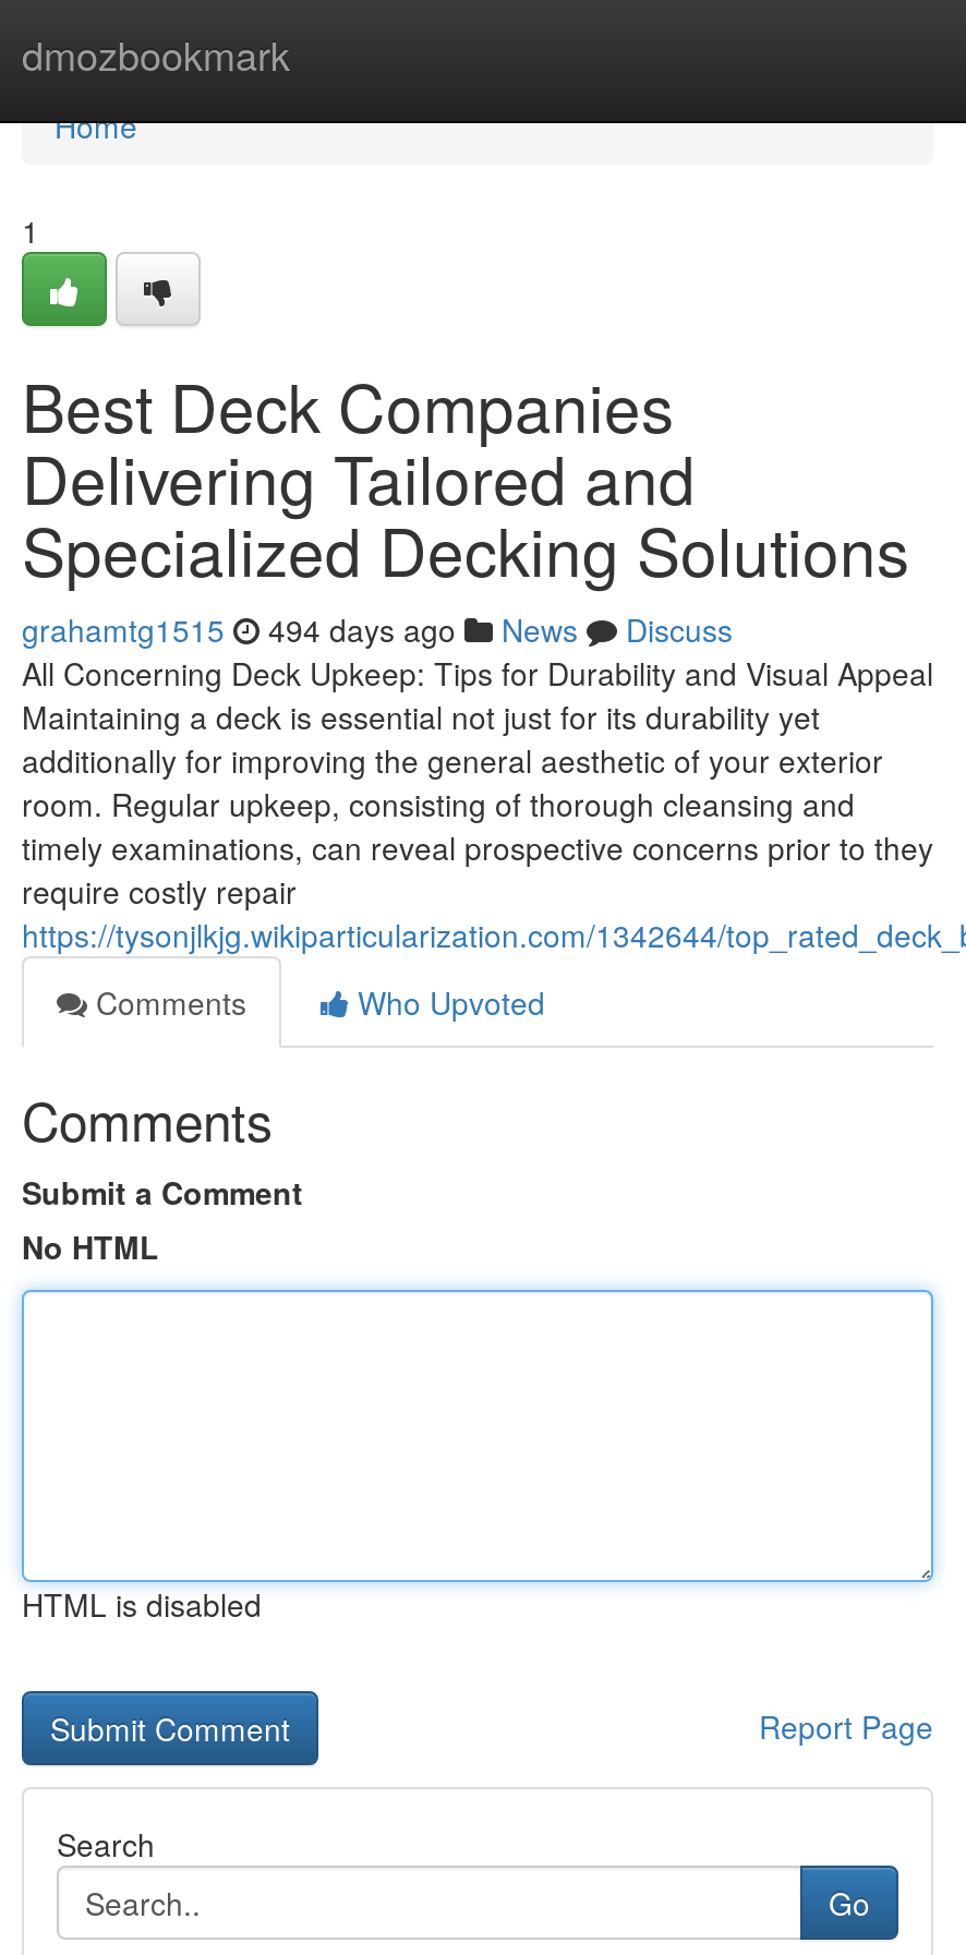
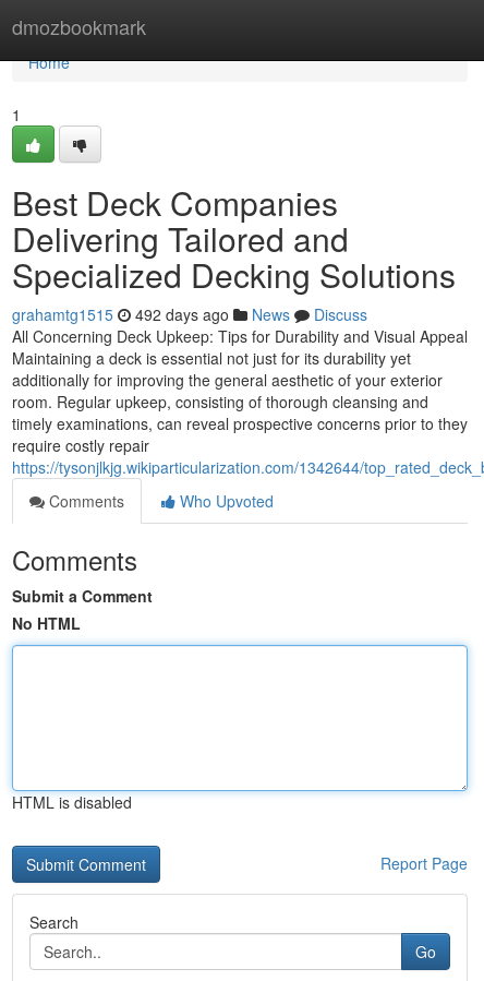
- grahamtg1515 494 days ago News Discuss
+ grahamtg1515 492 days ago News Discuss
